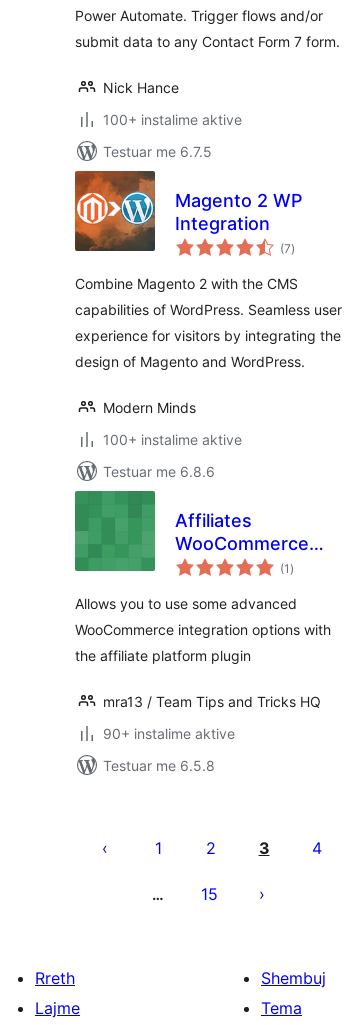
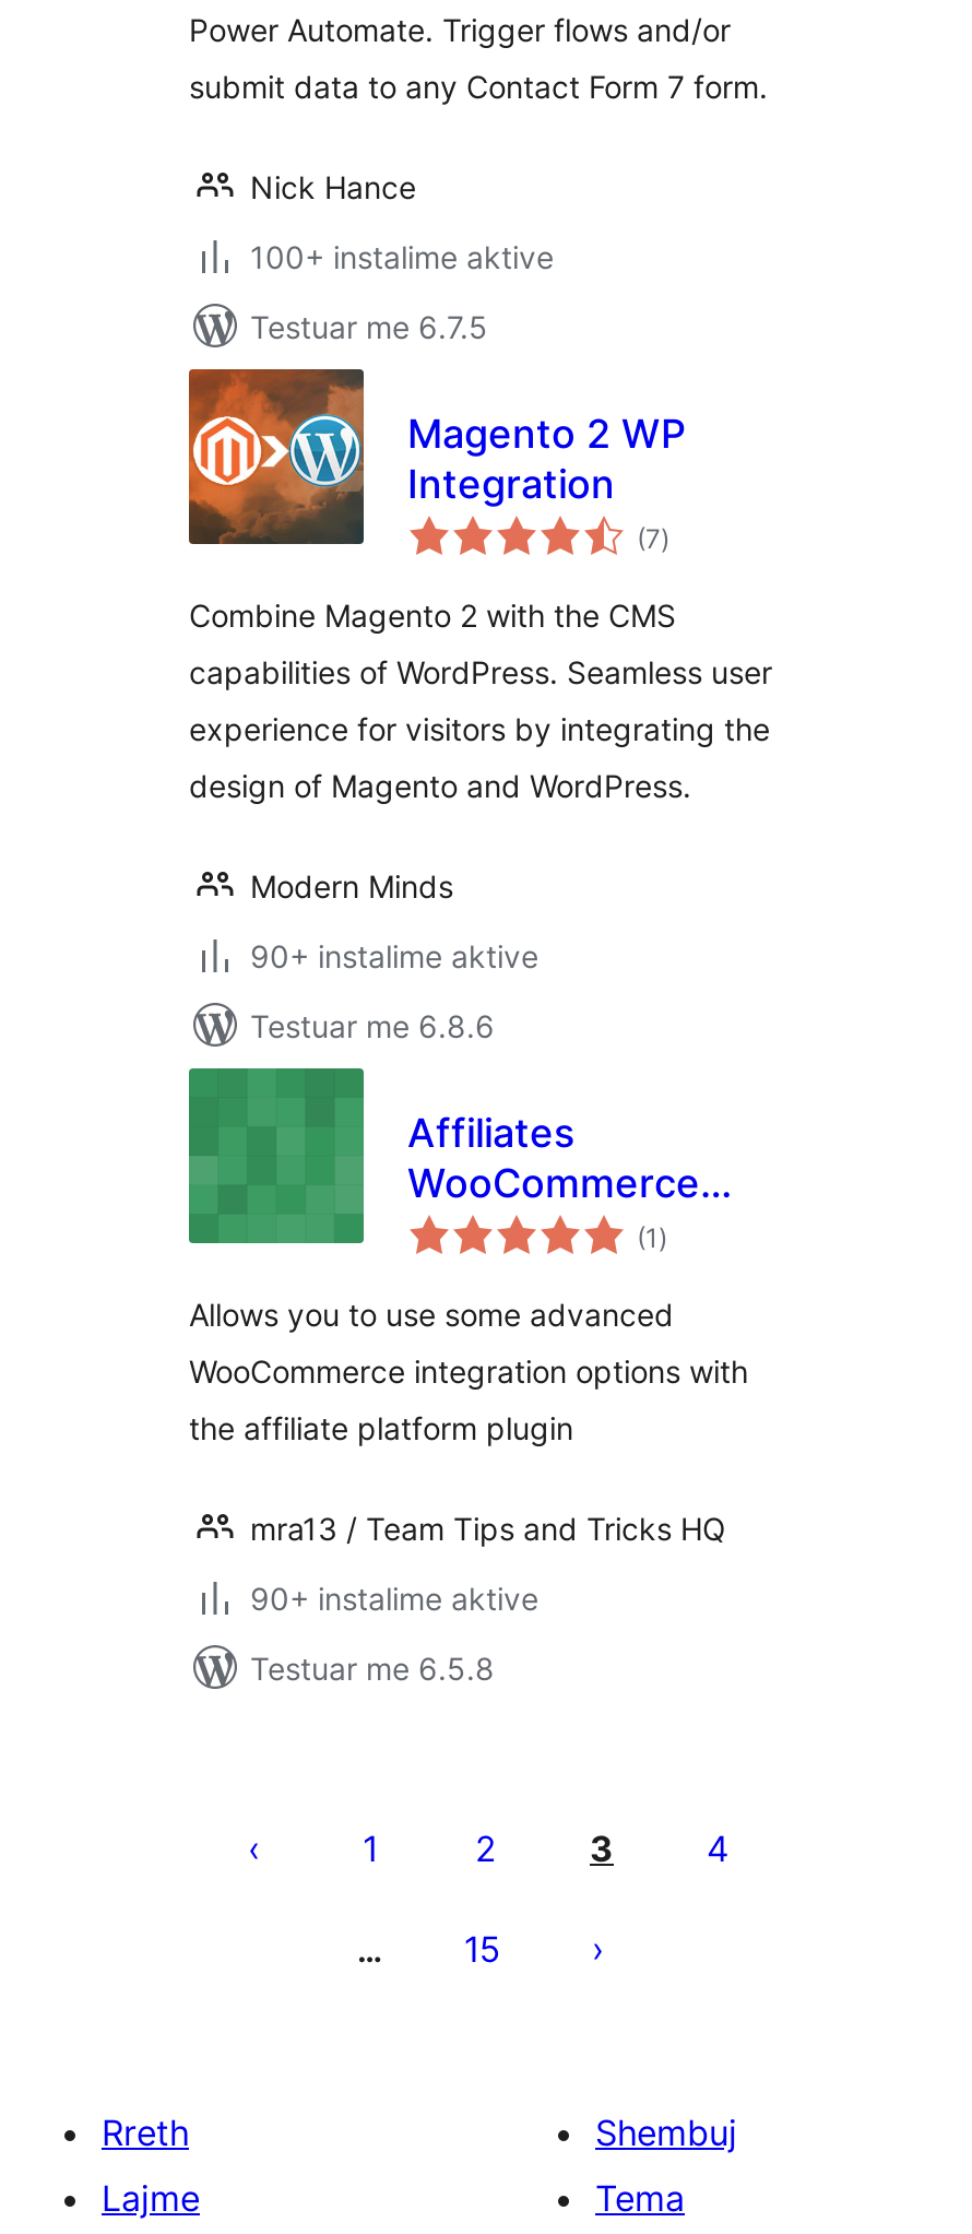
- 100+ instalime aktive
+ 90+ instalime aktive
